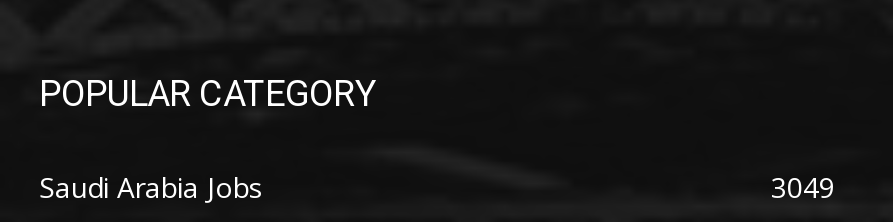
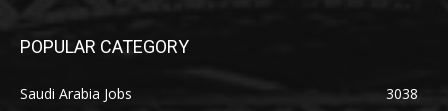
- 3049
+ 3038
